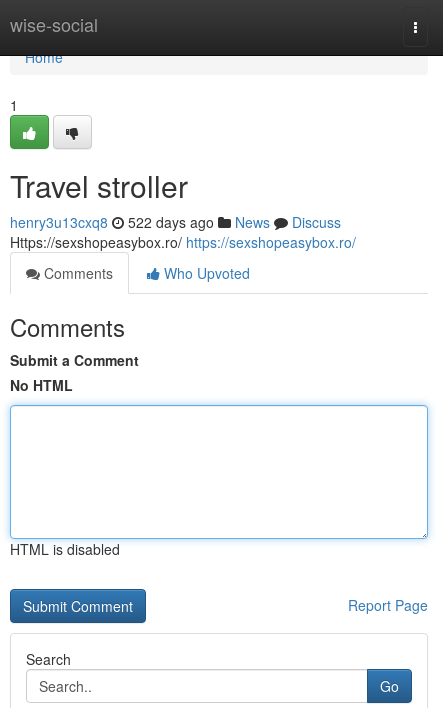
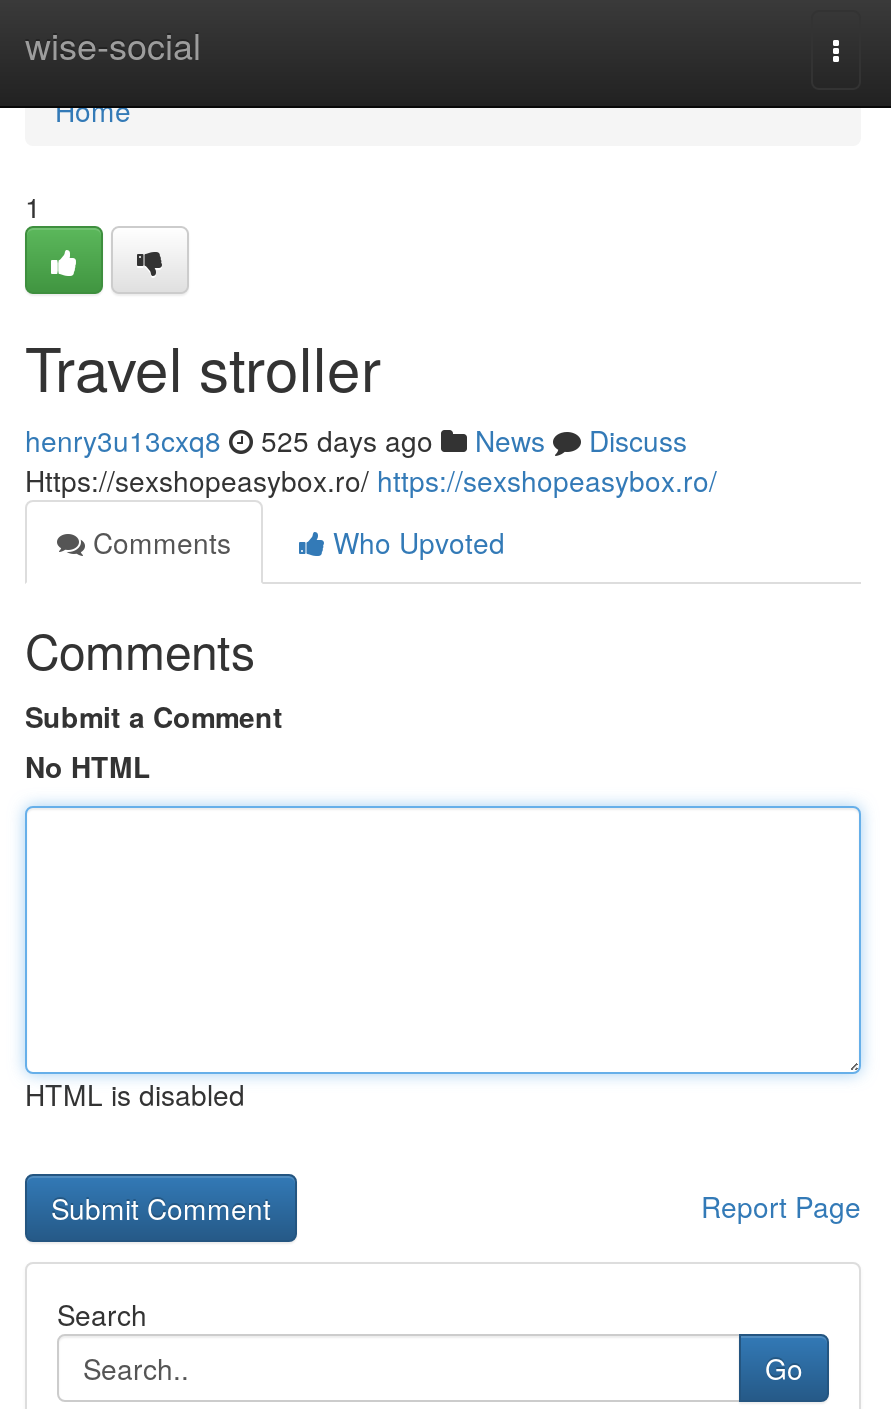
- henry3u13cxq8 522 days ago News Discuss
+ henry3u13cxq8 525 days ago News Discuss
